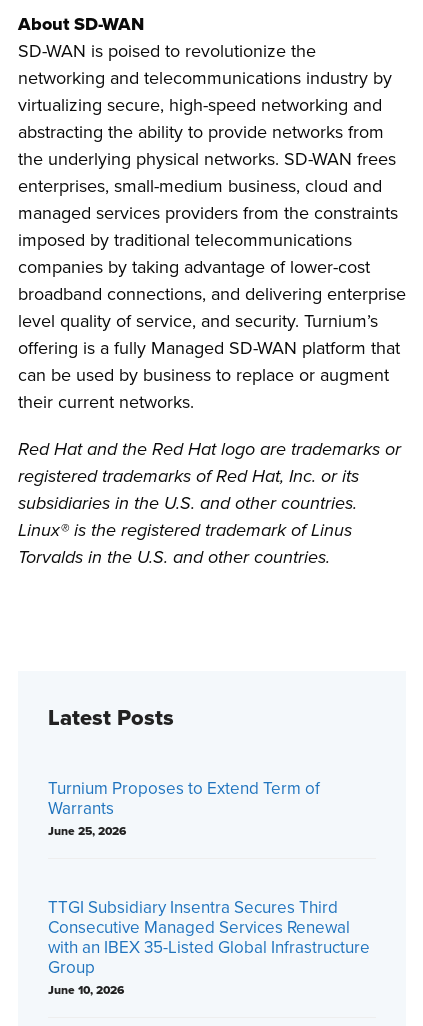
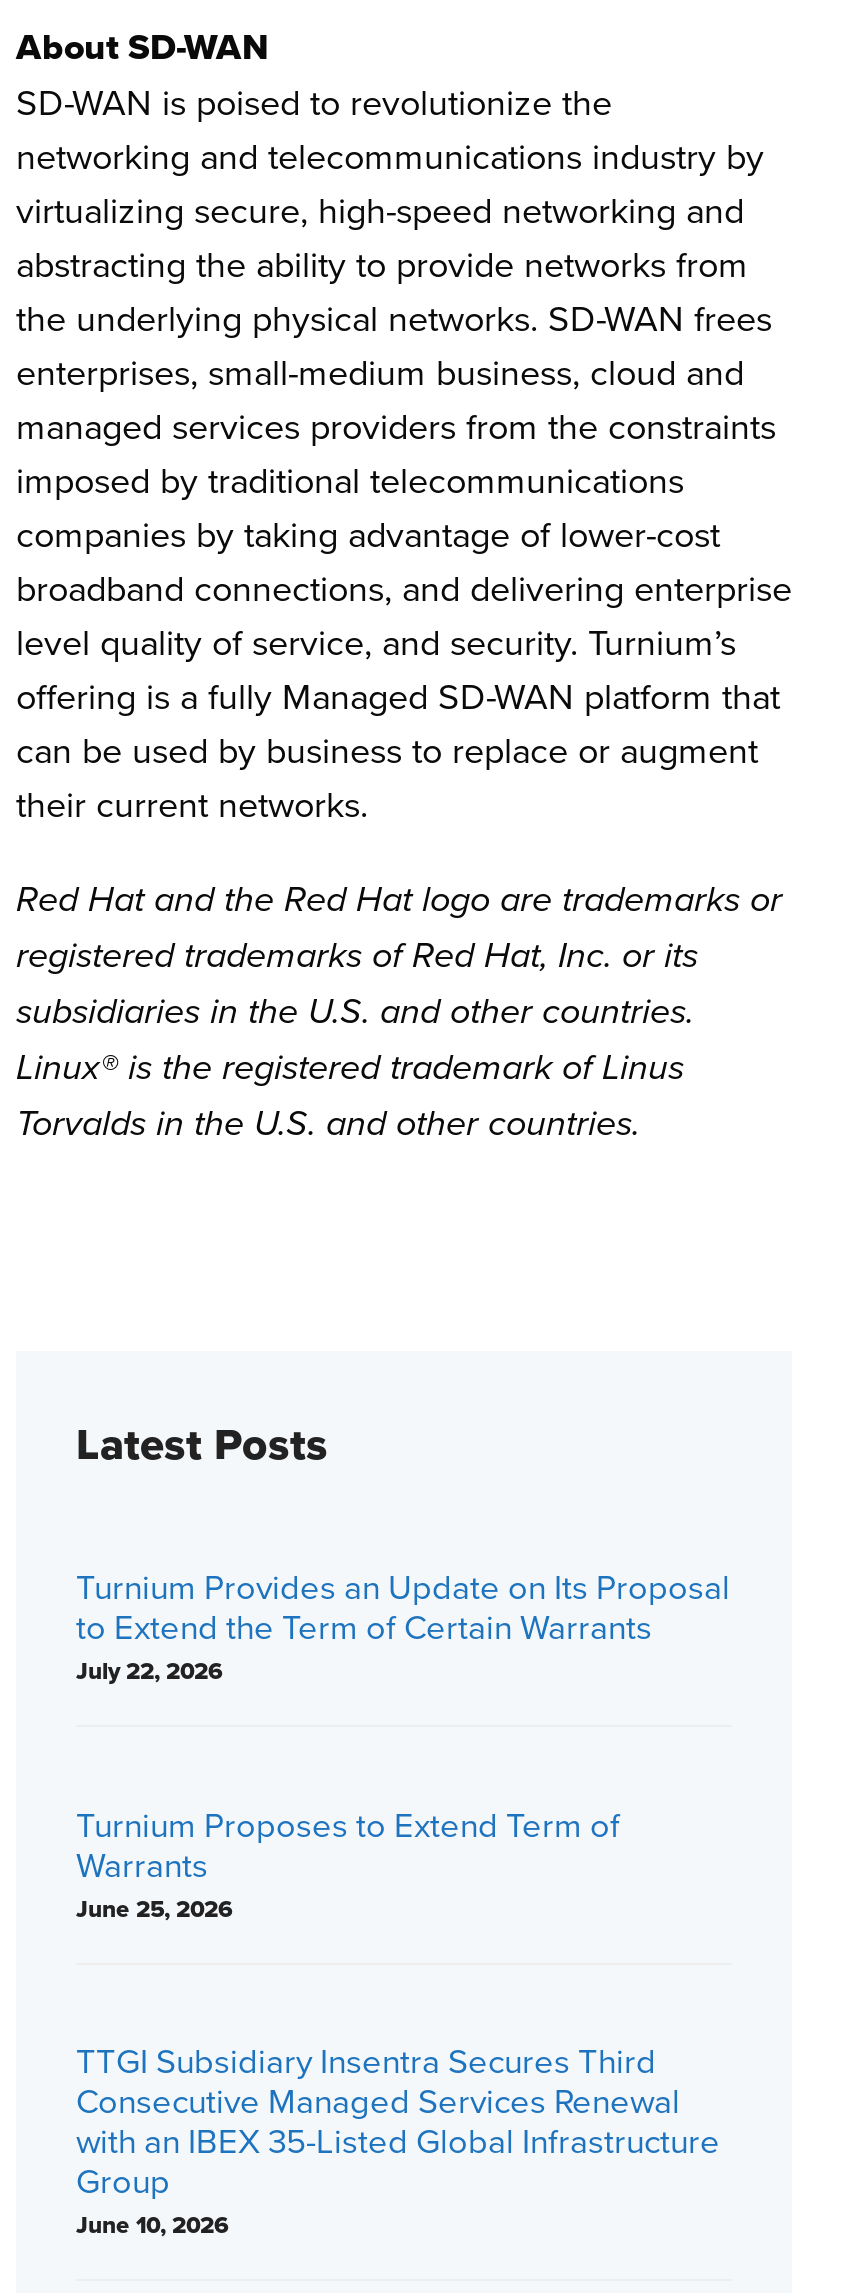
+ Turnium Provides an Update on Its Proposal
+ to Extend the Term of Certain Warrants
+ July 22, 2026
